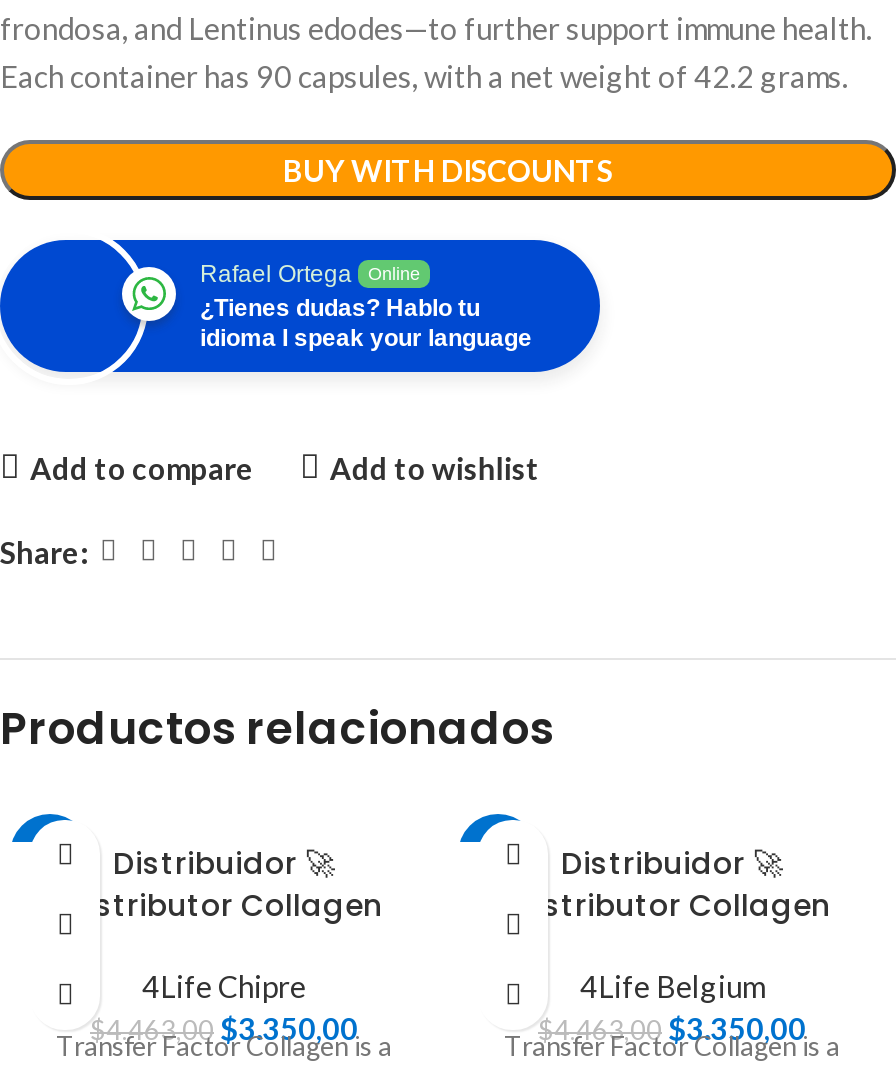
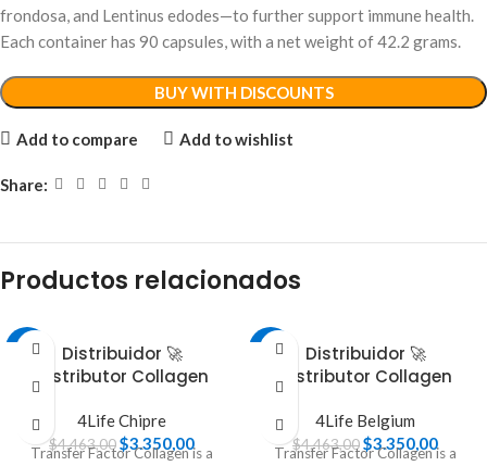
- [image]
- Rafael Ortega
- Online
- ¿Tienes dudas? Hablo tu
- idioma I speak your language
